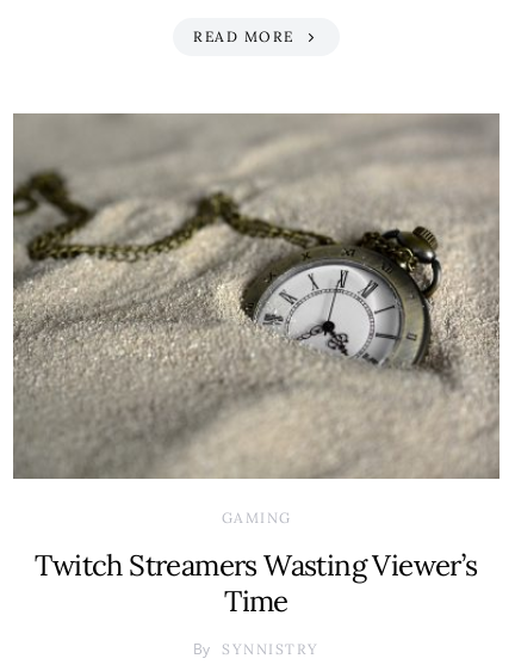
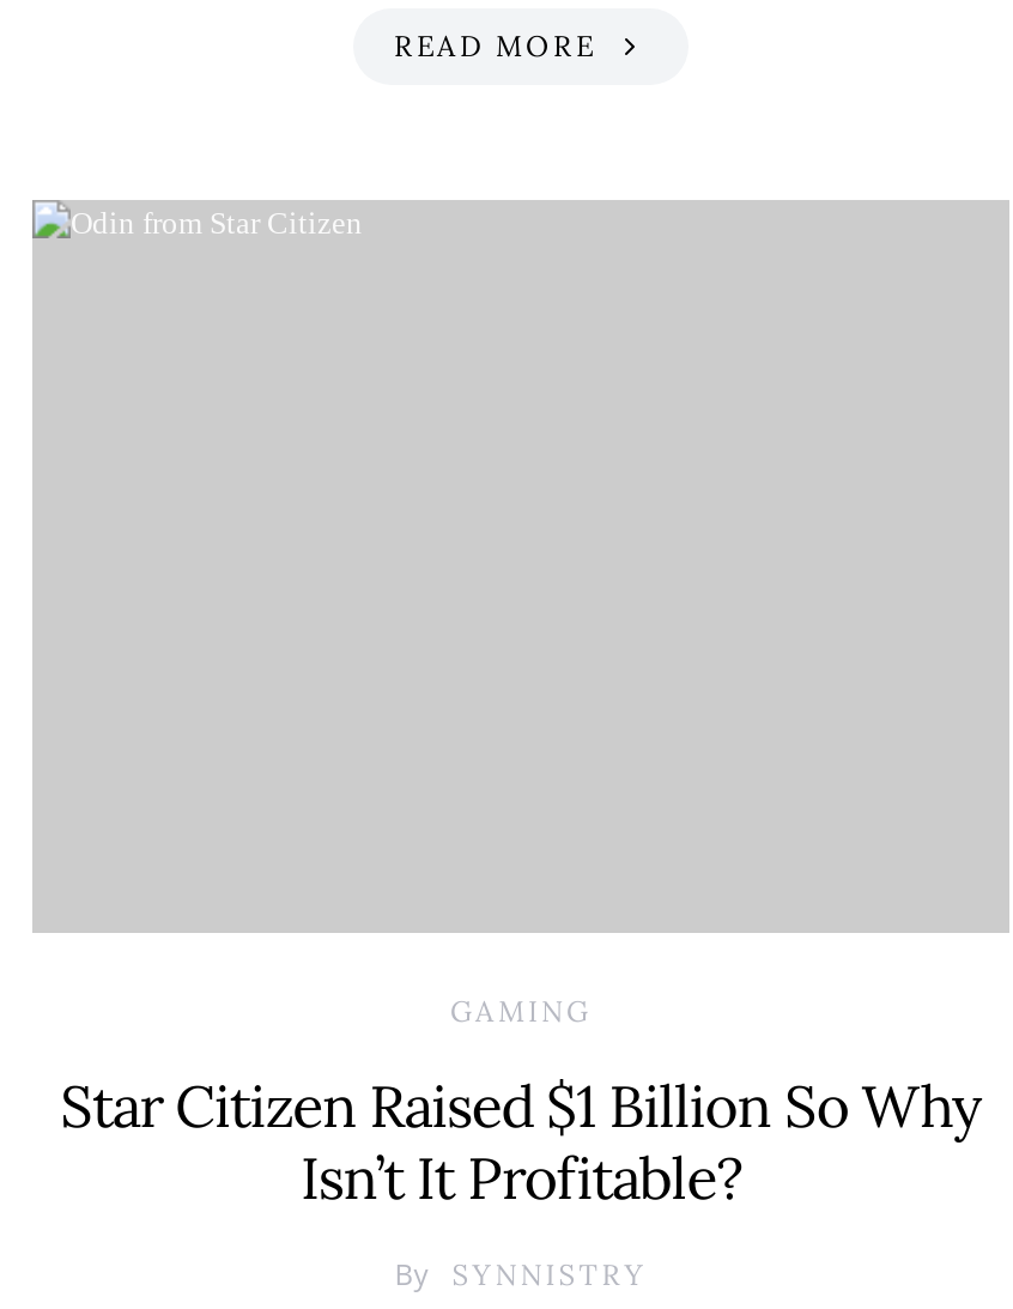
- [image]

- Twitch Streamers Wasting Viewer’s
- Time
+ Star Citizen Raised $1 Billion So Why
+ Isn’t It Profitable?
